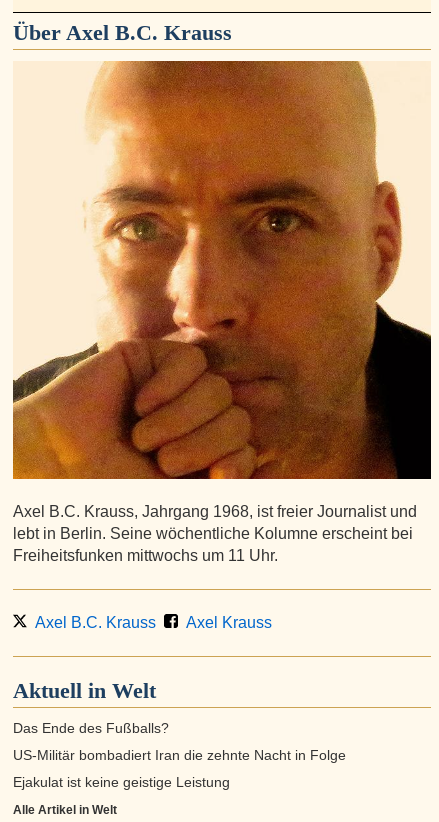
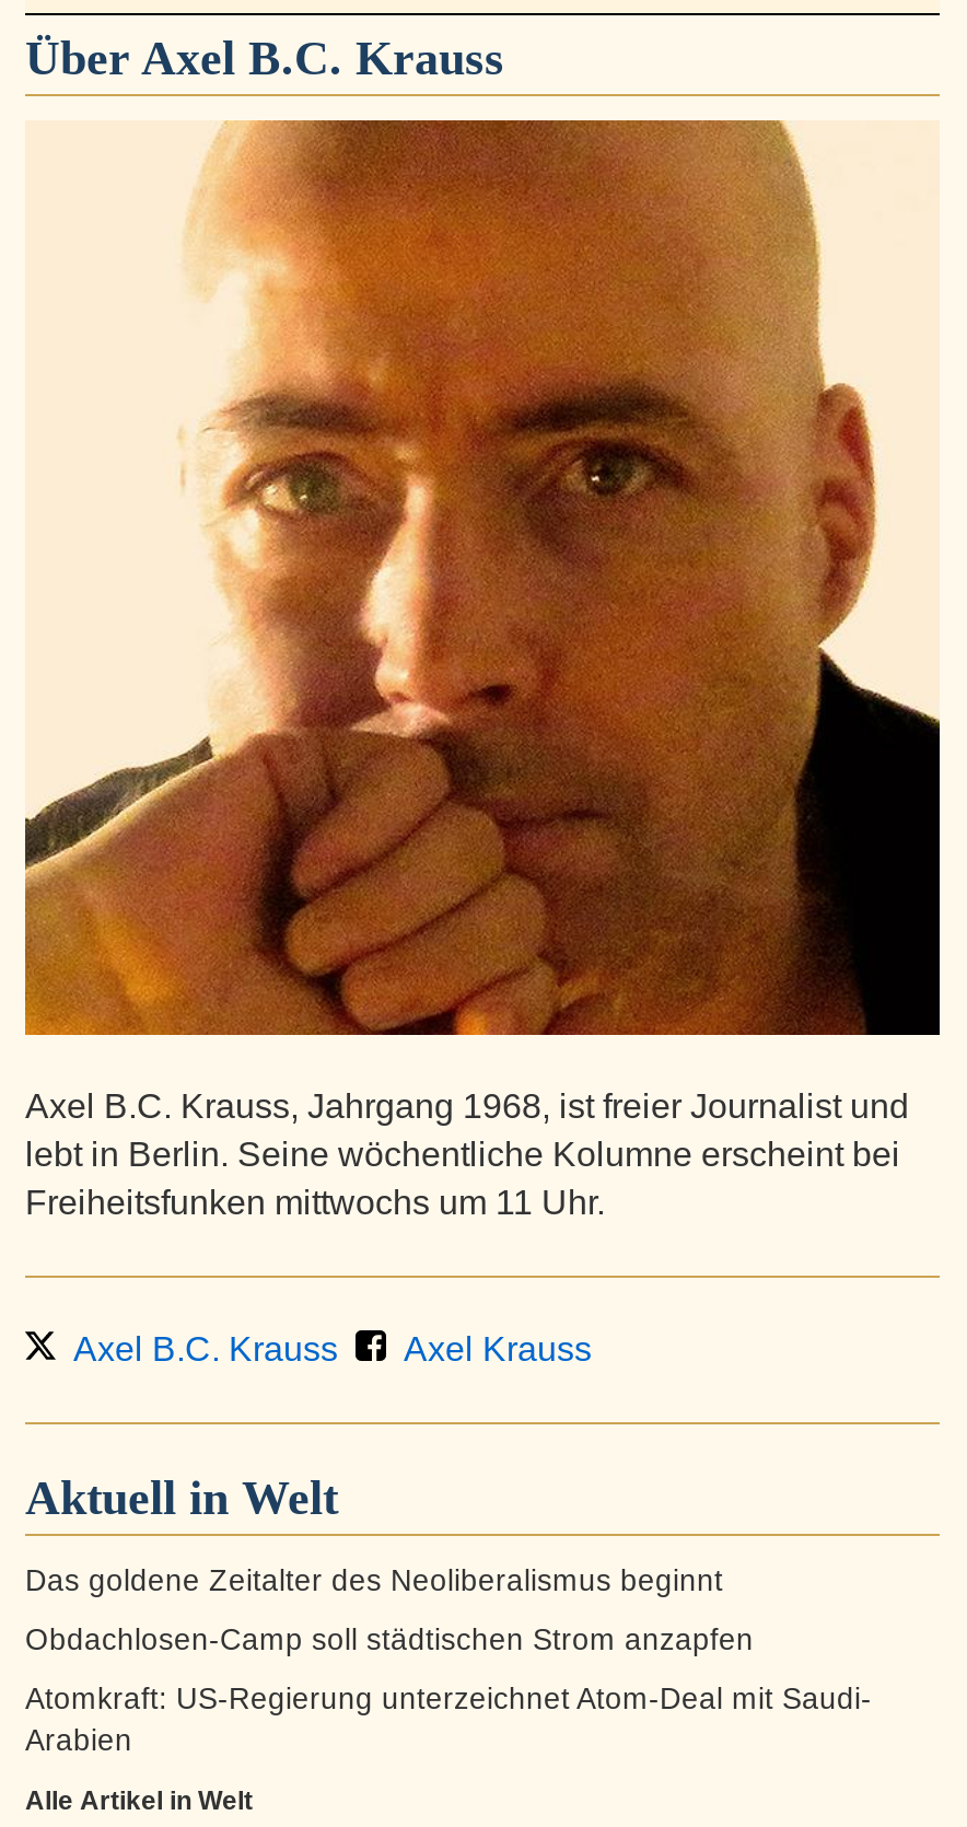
- Das Ende des Fußballs?
+ Das goldene Zeitalter des Neoliberalismus beginnt

- US-Militär bombadiert Iran die zehnte Nacht in Folge
+ Obdachlosen-Camp soll städtischen Strom anzapfen

- Ejakulat ist keine geistige Leistung
+ Atomkraft: US-Regierung unterzeichnet Atom-Deal mit Saudi-
+ Arabien
